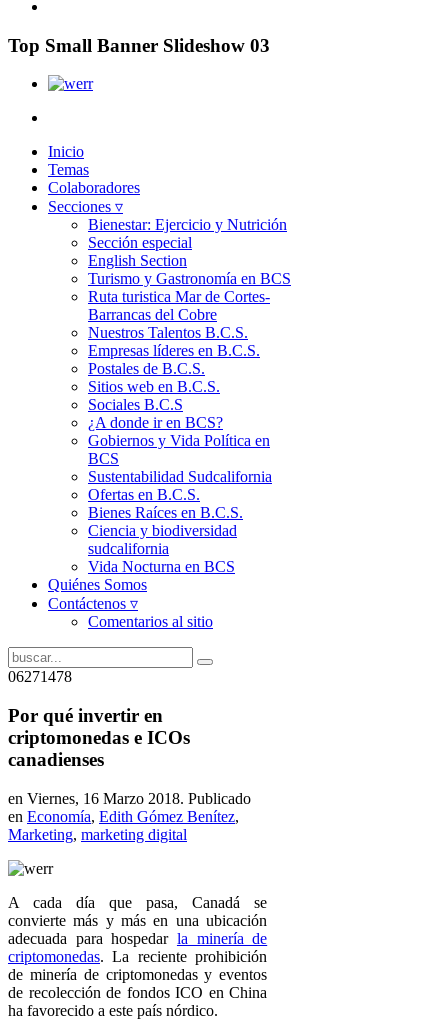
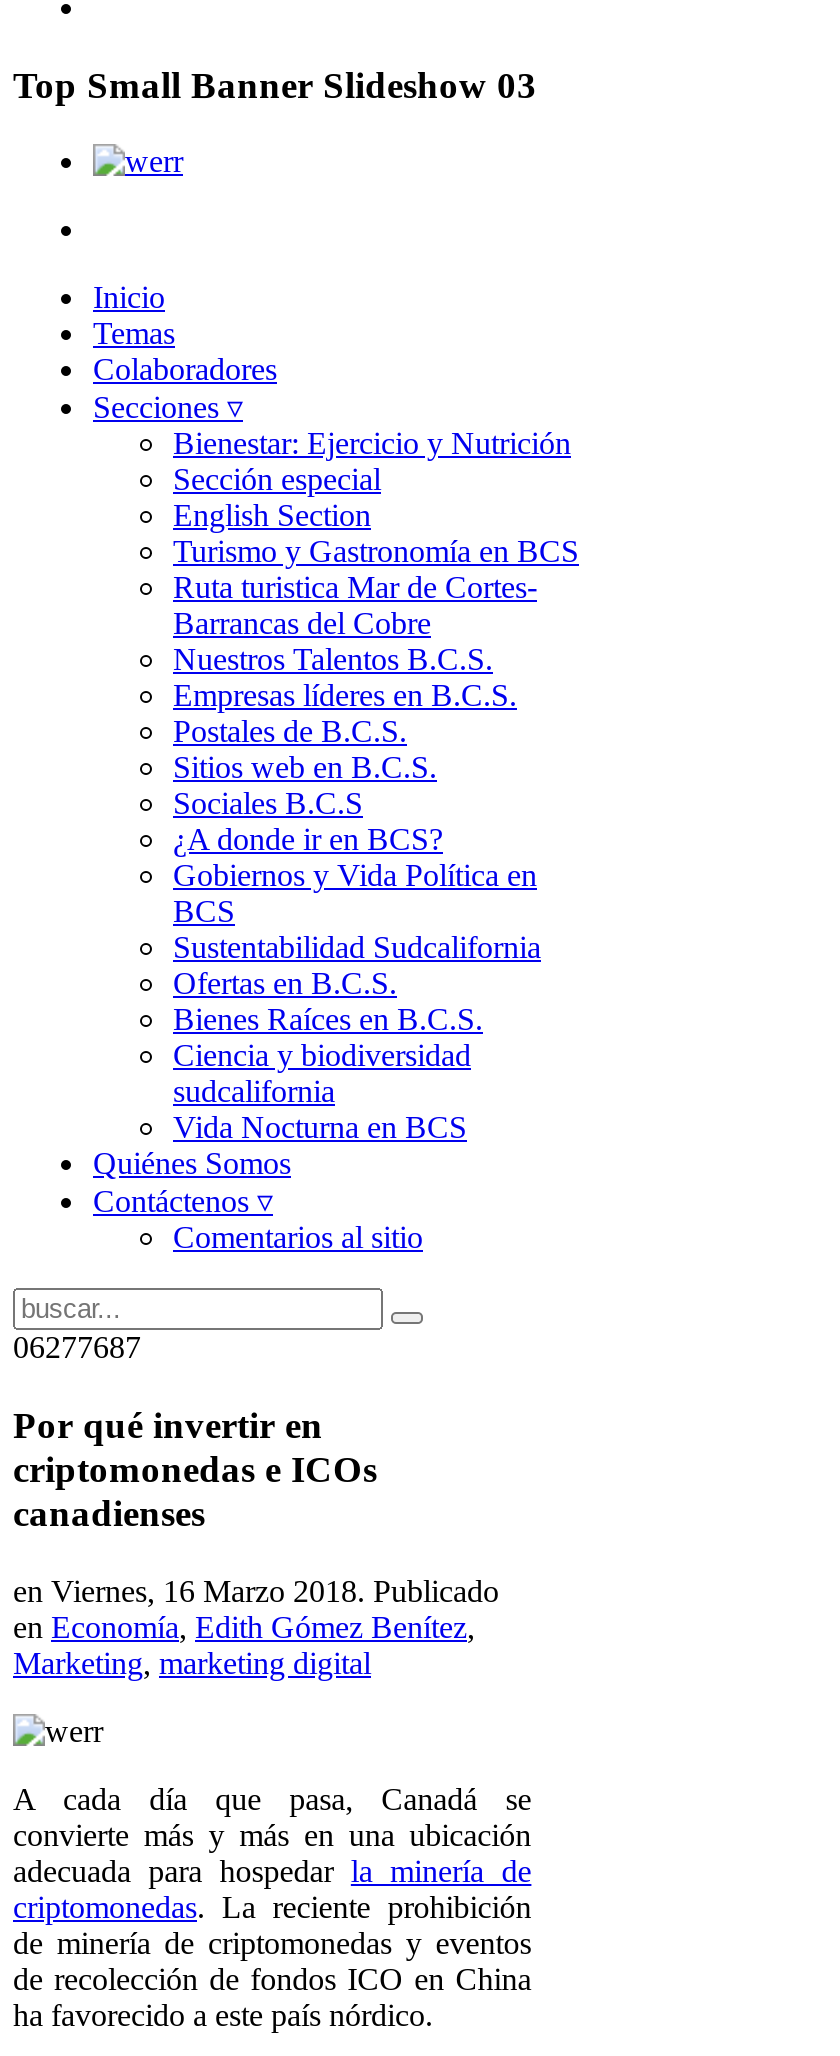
- 06271478
+ 06277687
